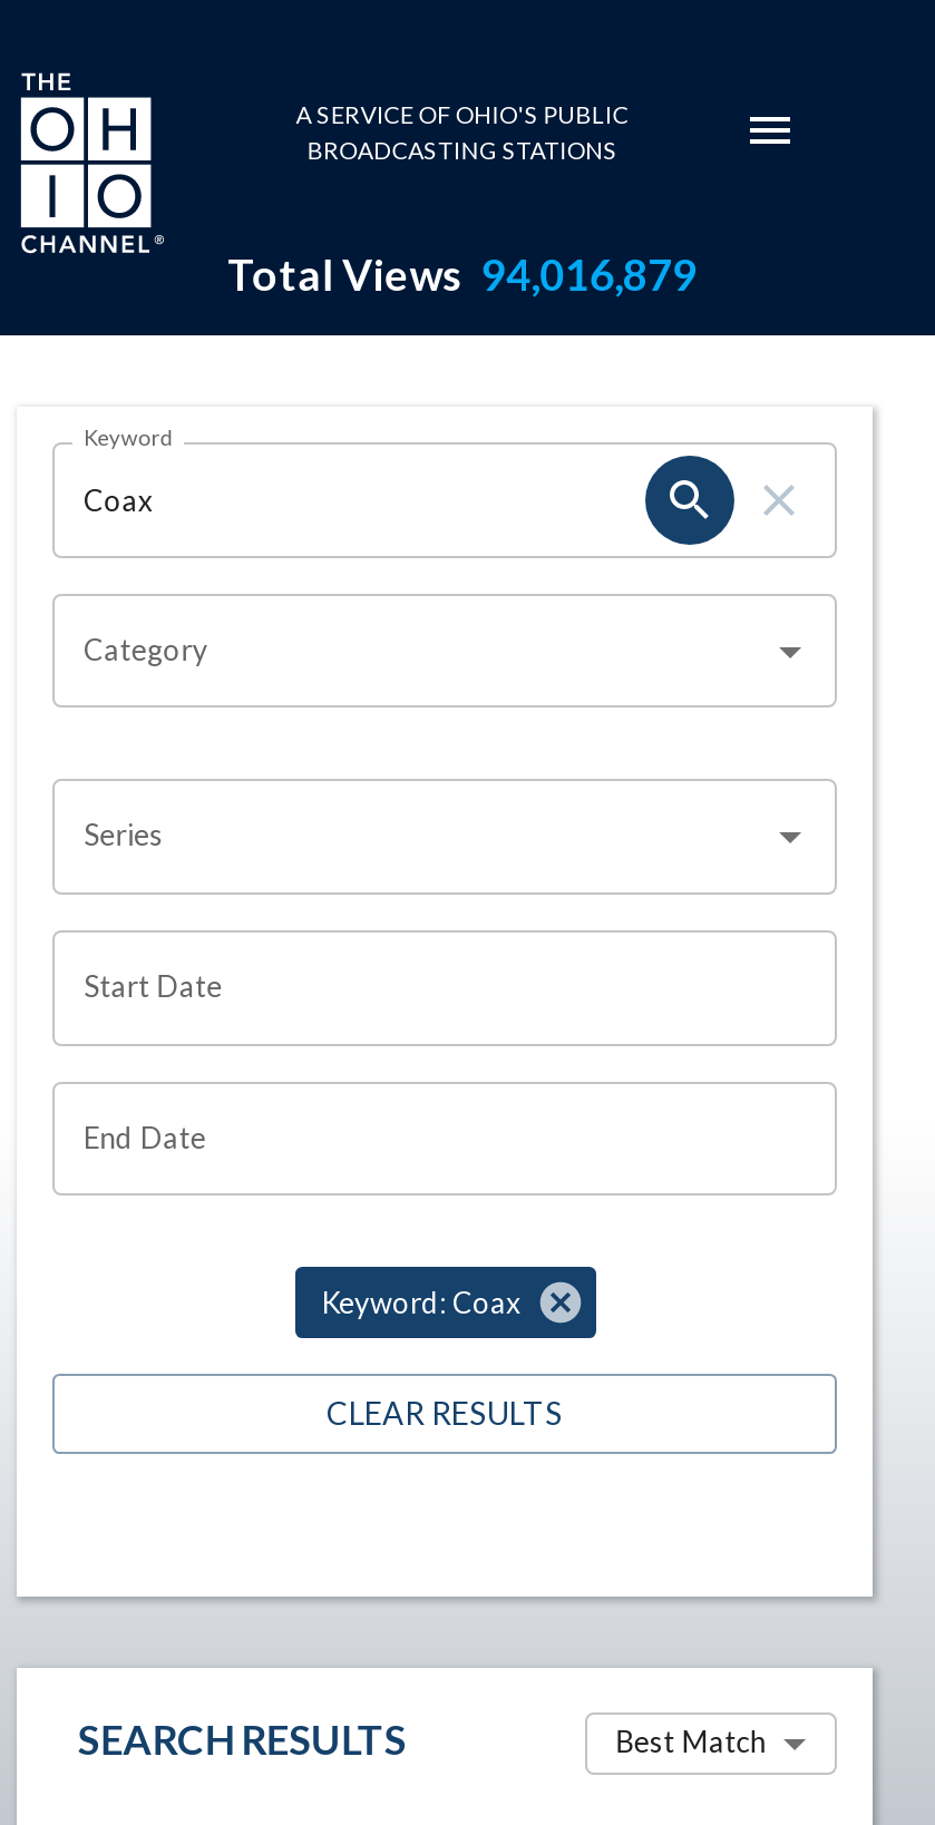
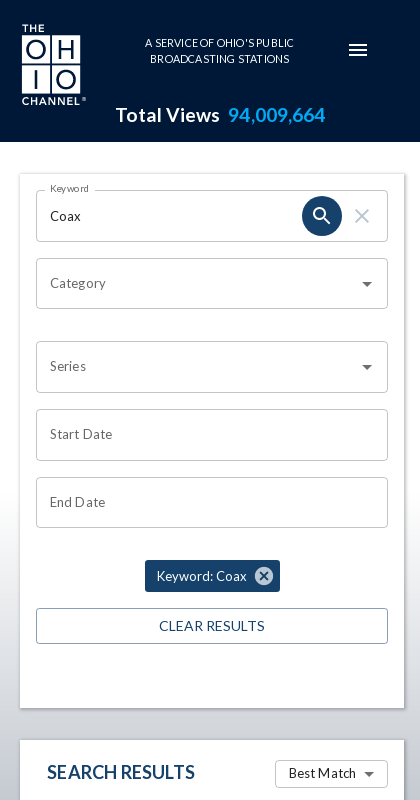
- Total Views 94,016,879
+ Total Views 94,009,664
